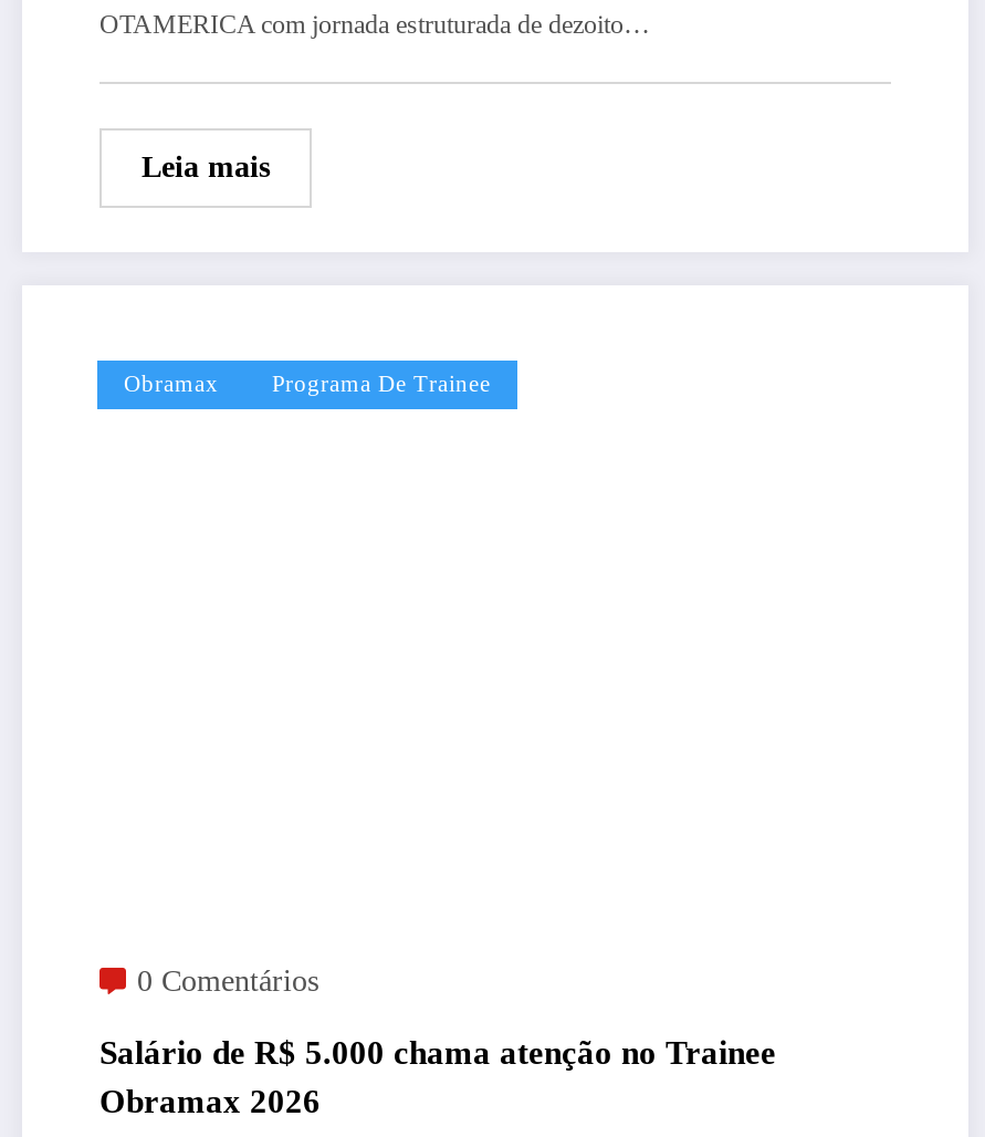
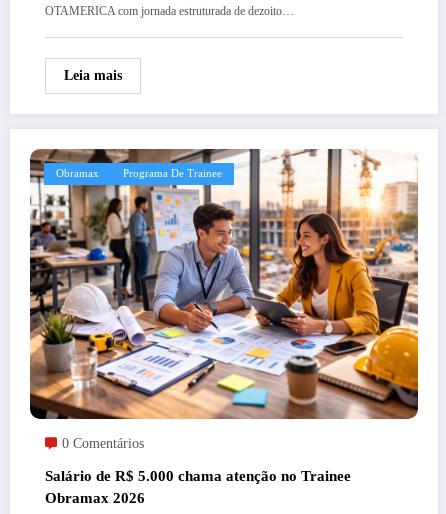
+ [image]
